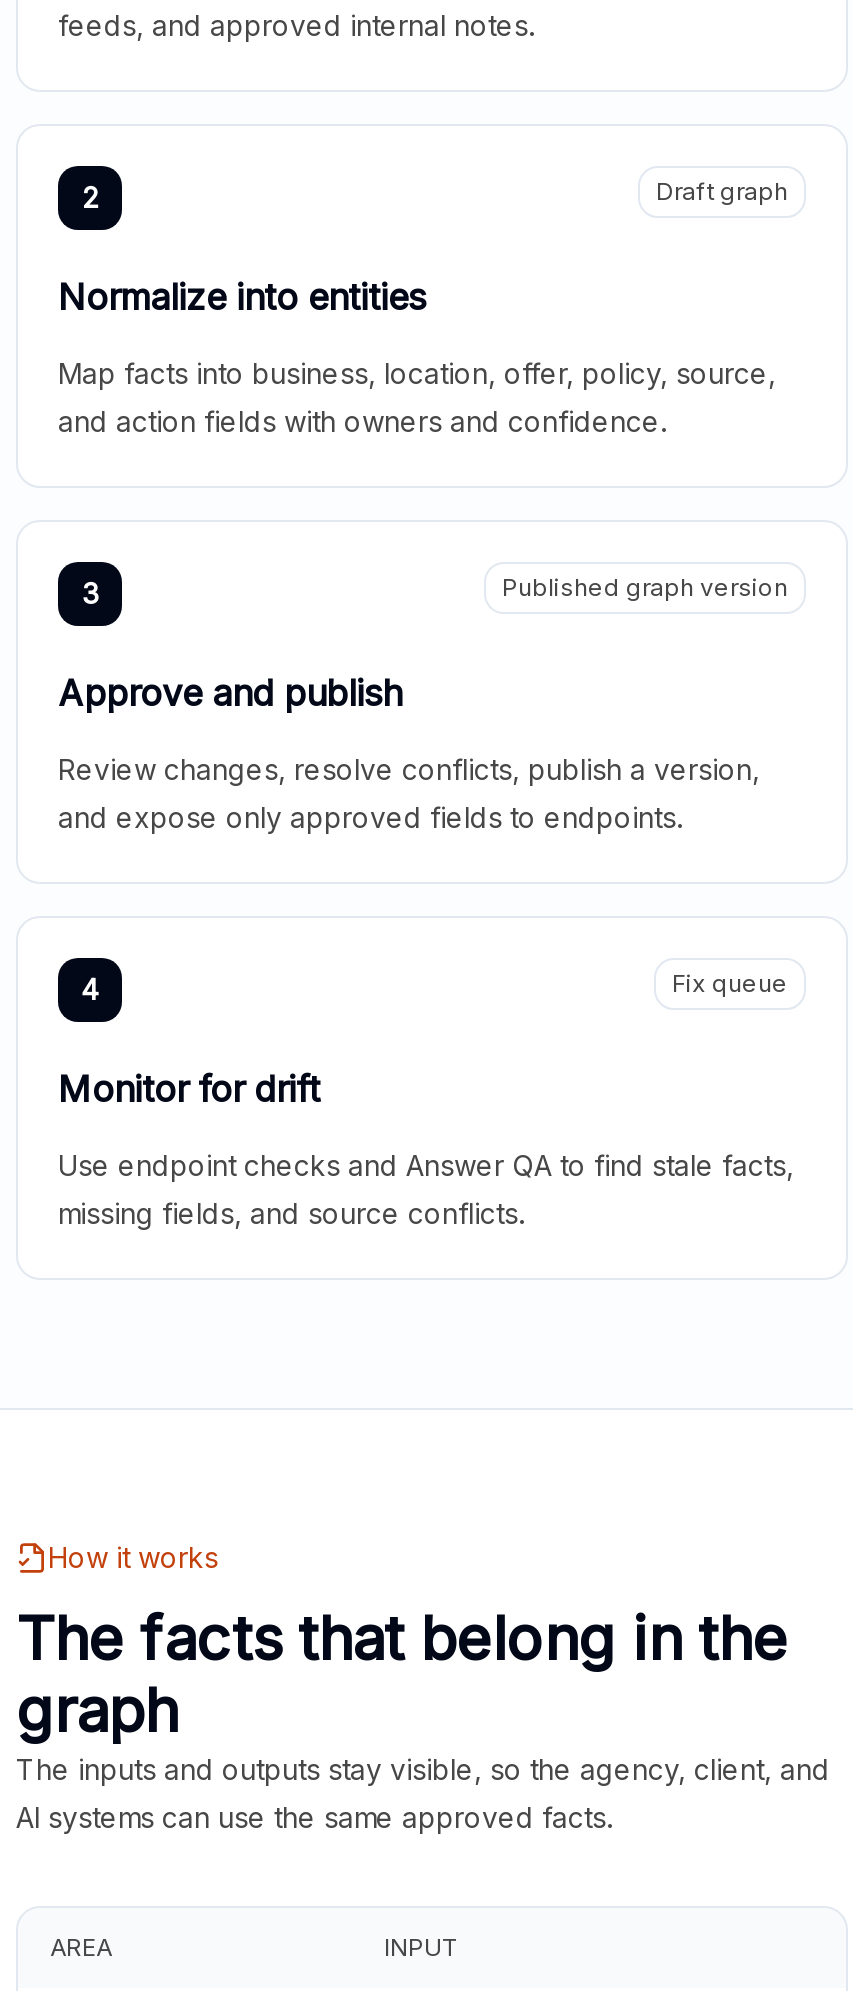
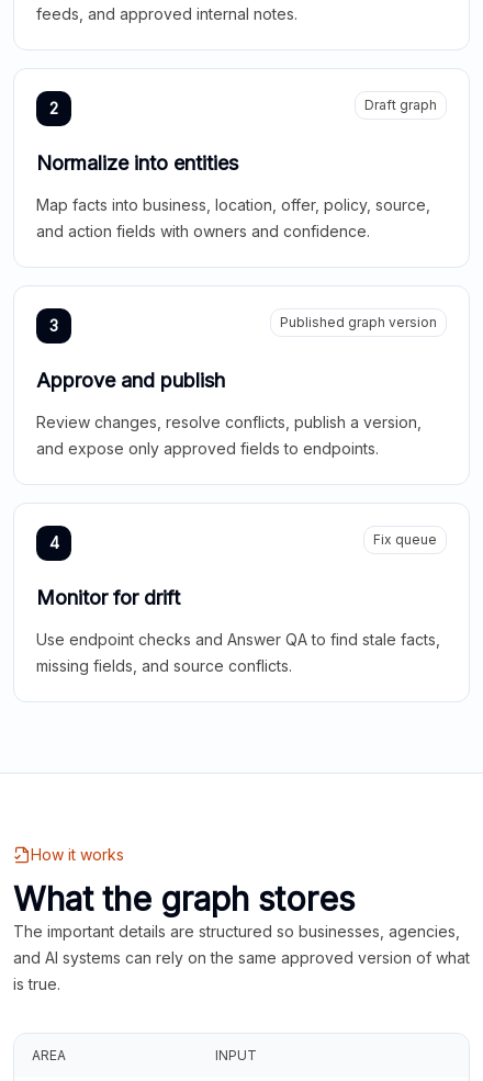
- The facts that belong in the
- graph
- The inputs and outputs stay visible, so the agency, client, and
- AI systems can use the same approved facts.
+ What the graph stores
+ The important details are structured so businesses, agencies,
+ and AI systems can rely on the same approved version of what
+ is true.
